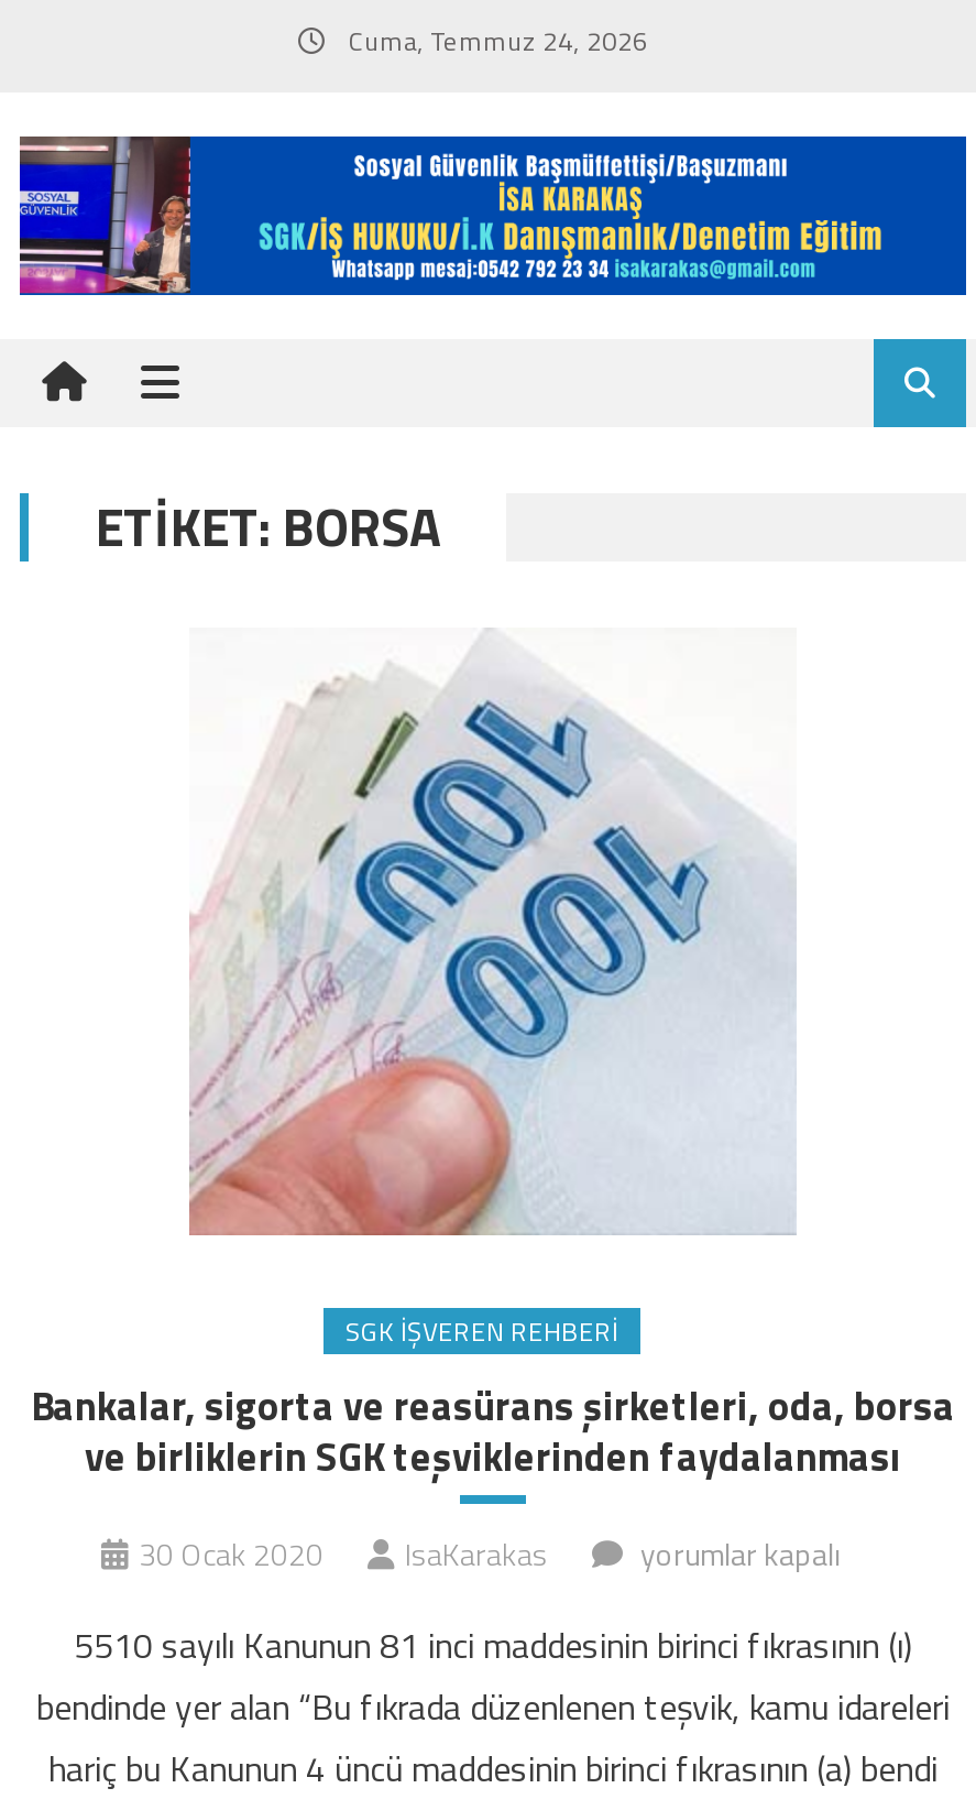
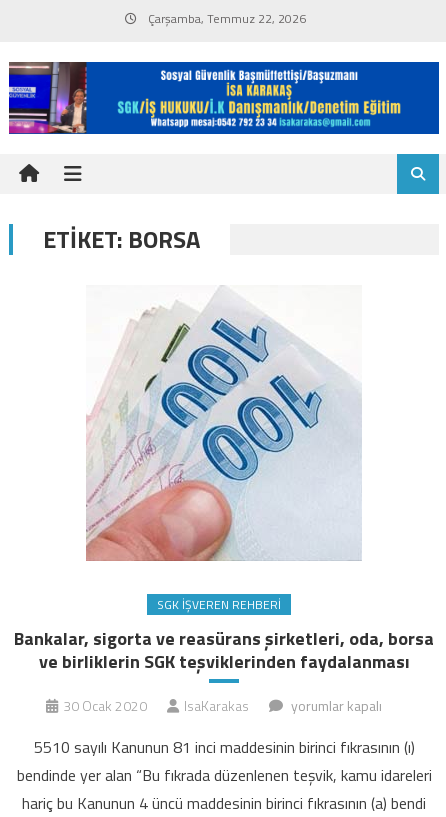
- Cuma, Temmuz 24, 2026
+ Çarşamba, Temmuz 22, 2026
